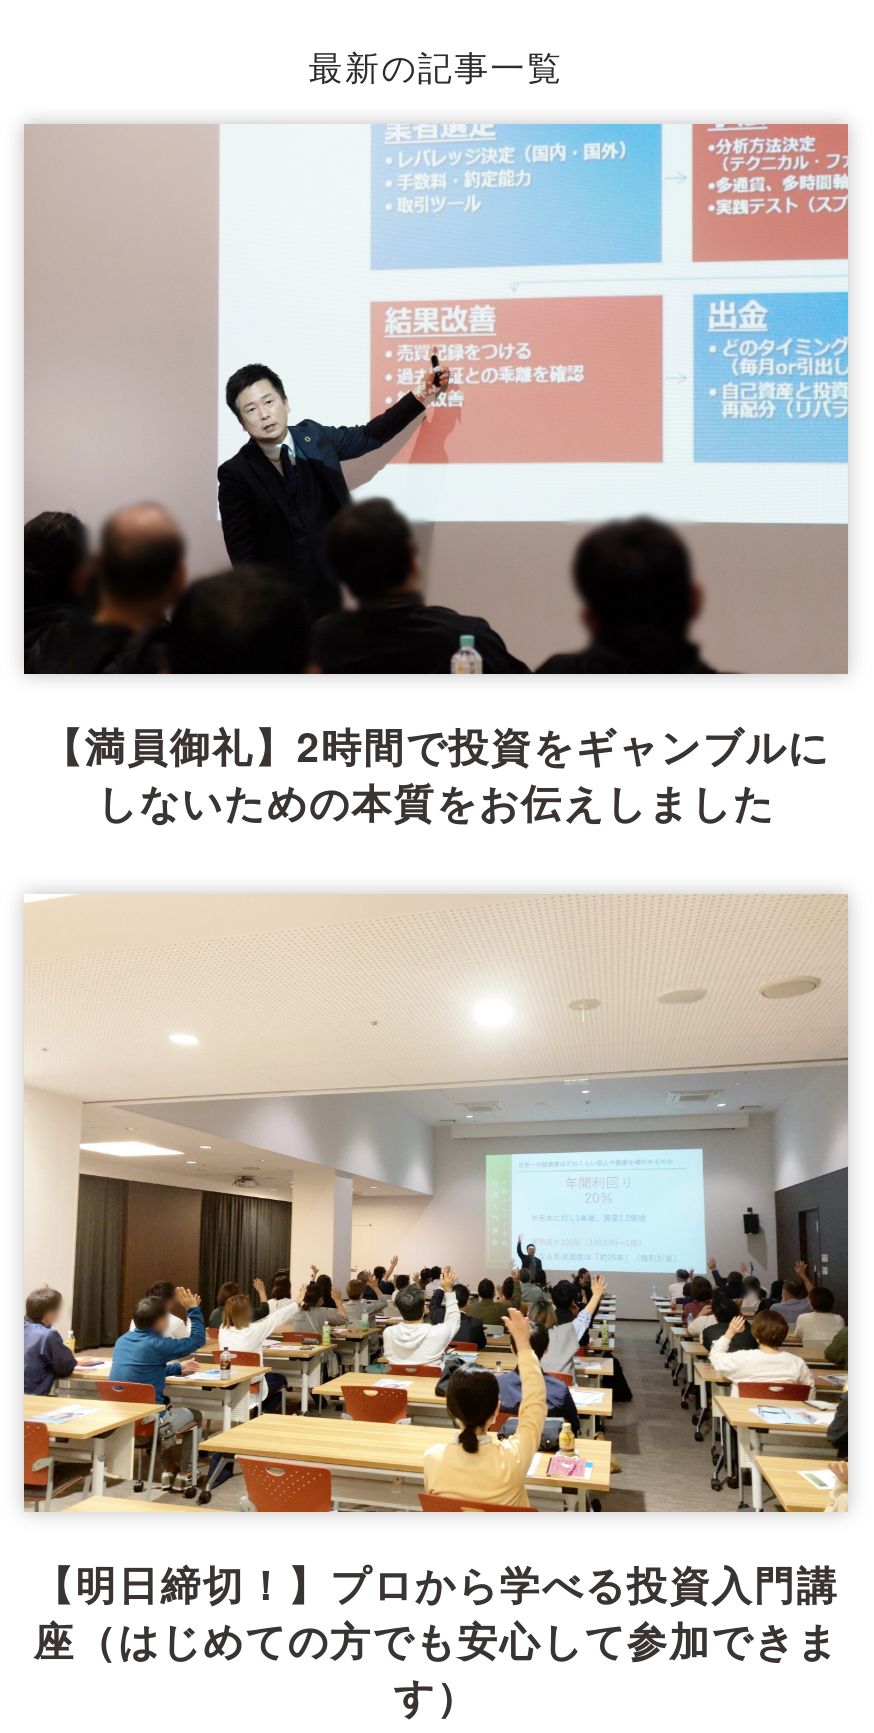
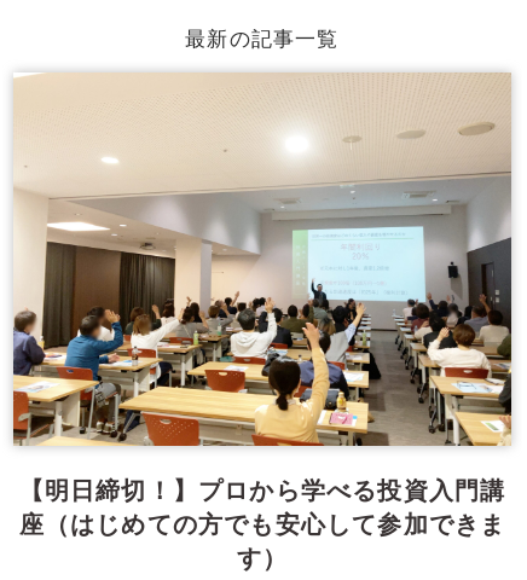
- [image]
- 【満員御礼】2時間で投資をギャンブルに
- しないための本質をお伝えしました
